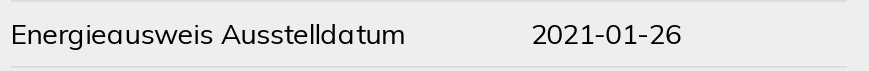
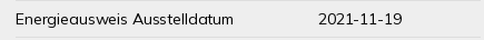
- 2021-01-26
+ 2021-11-19
